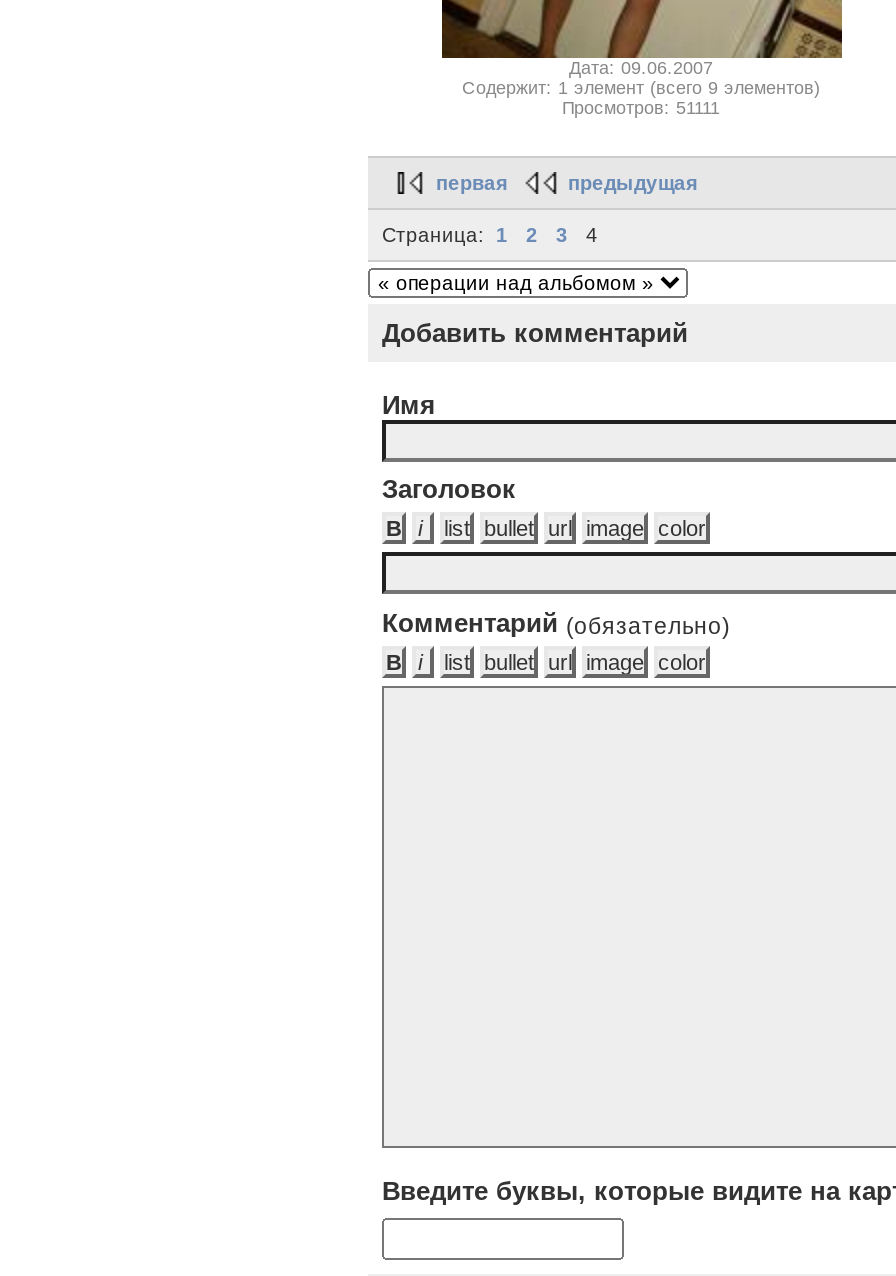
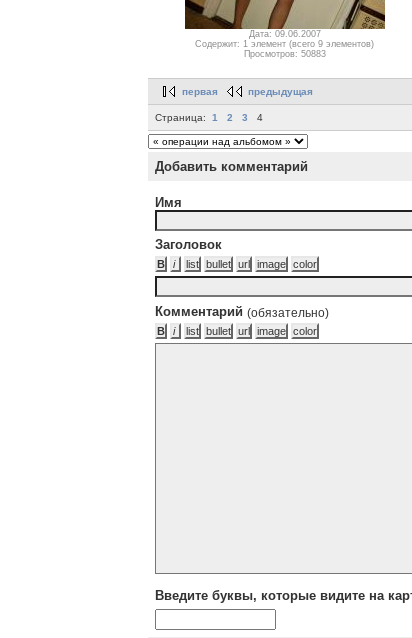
- Просмотров: 51111
+ Просмотров: 50883
